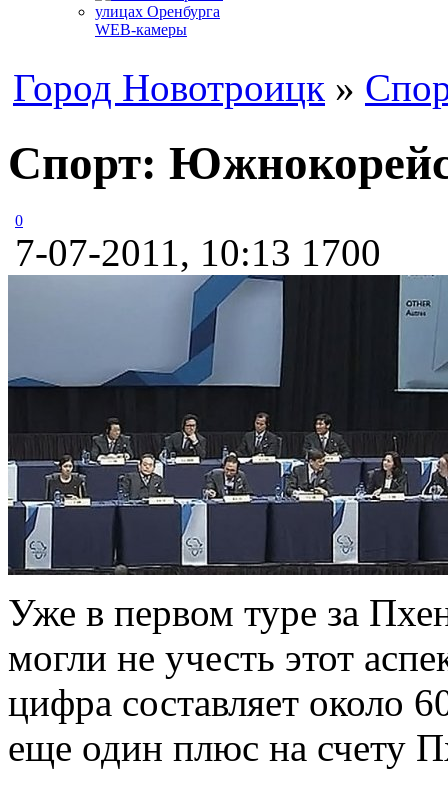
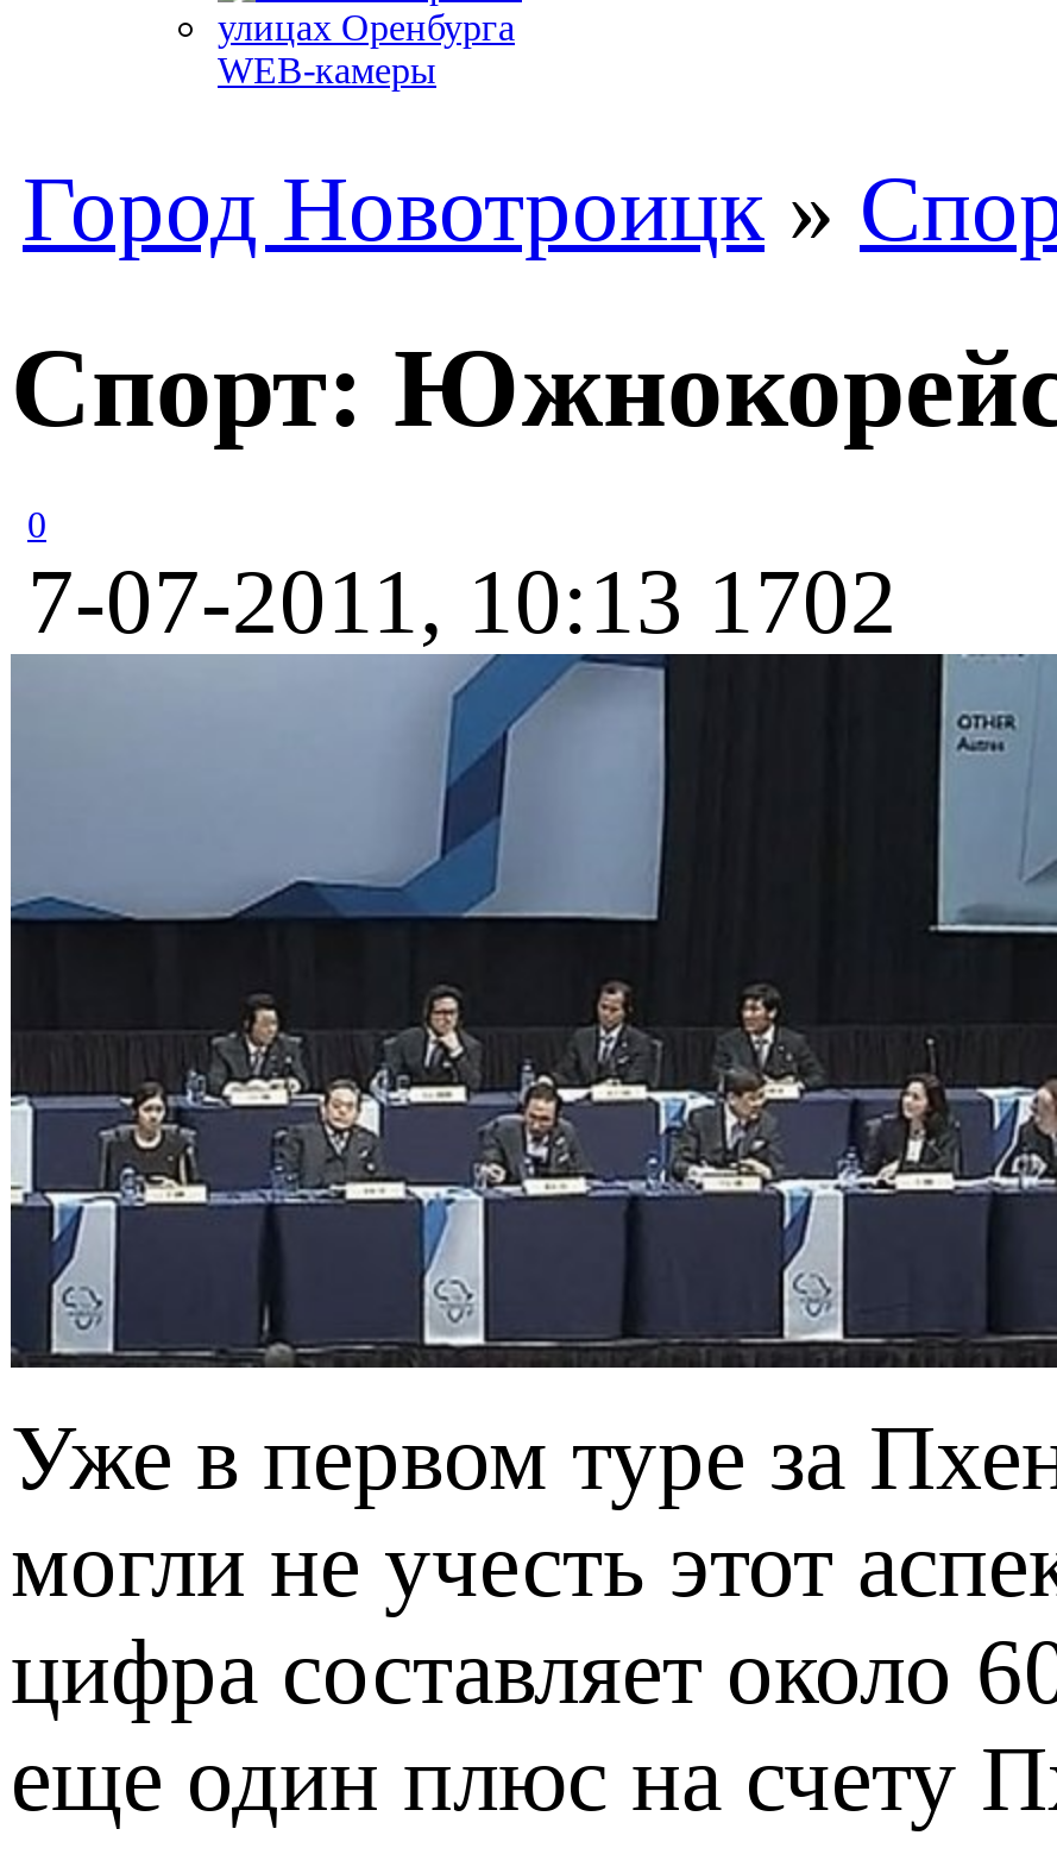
- 7-07-2011, 10:13 1700
+ 7-07-2011, 10:13 1702
